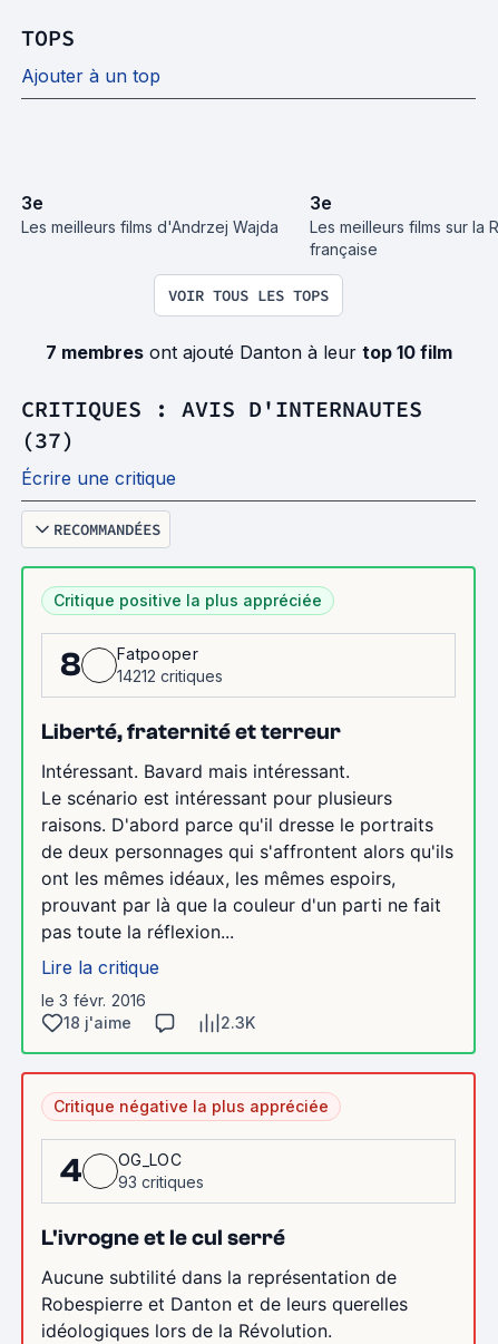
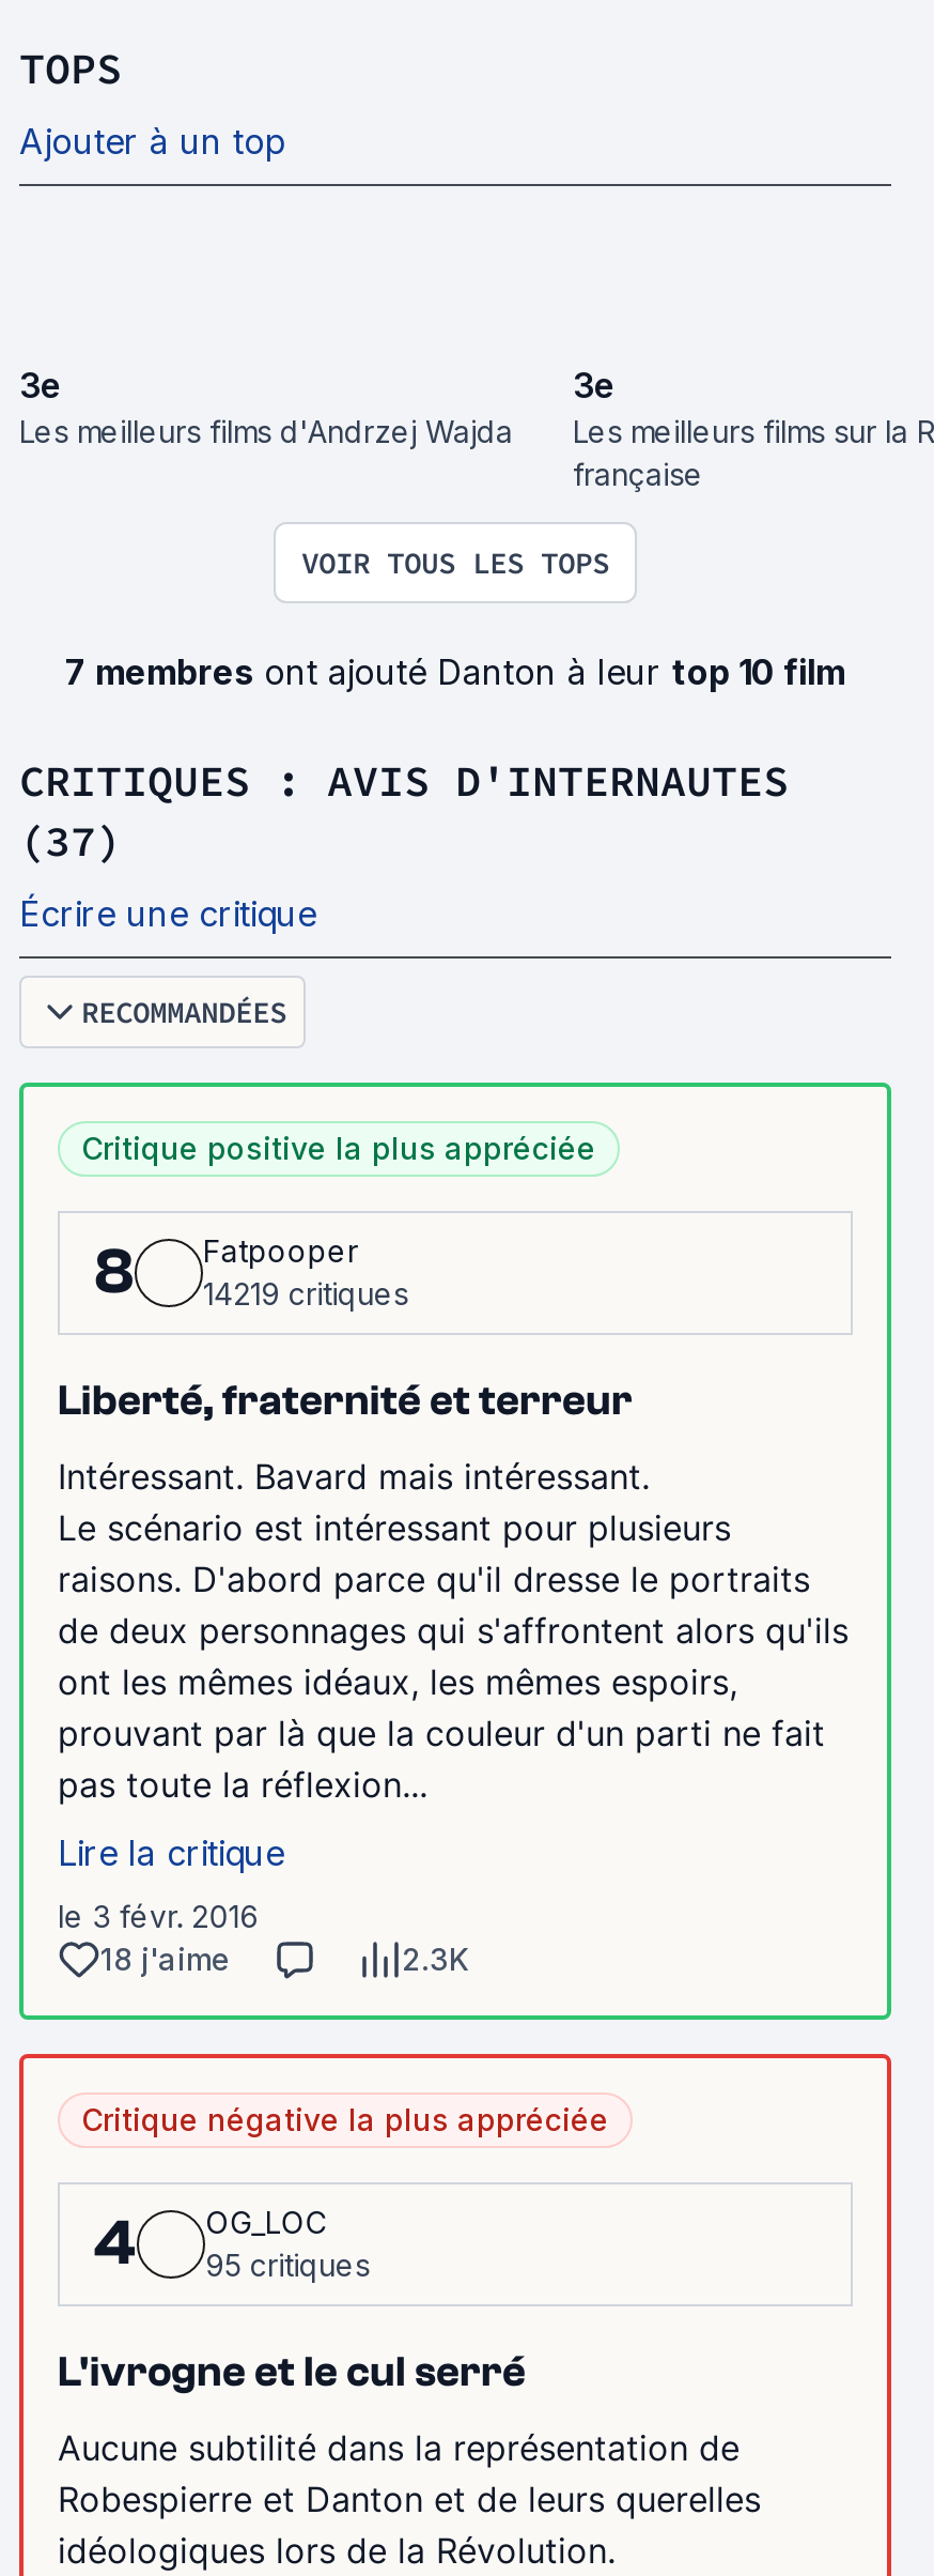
- 8 14212 critiques Fatpooper
+ 8 14219 critiques Fatpooper

- 4 93 critiques OG_LOC
+ 4 95 critiques OG_LOC
